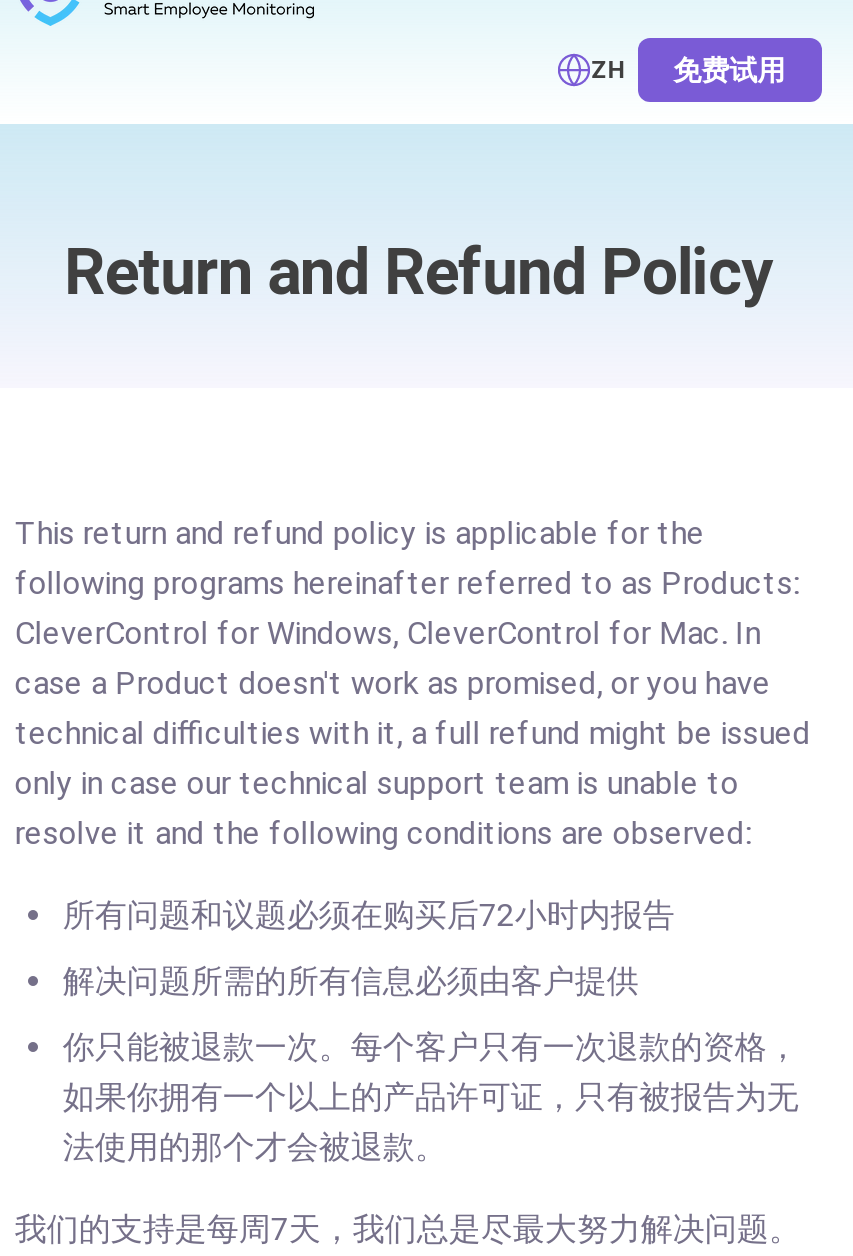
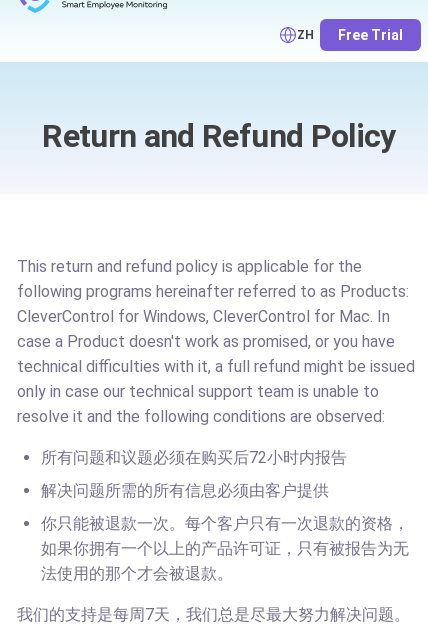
- 免费试用
+ Free Trial
